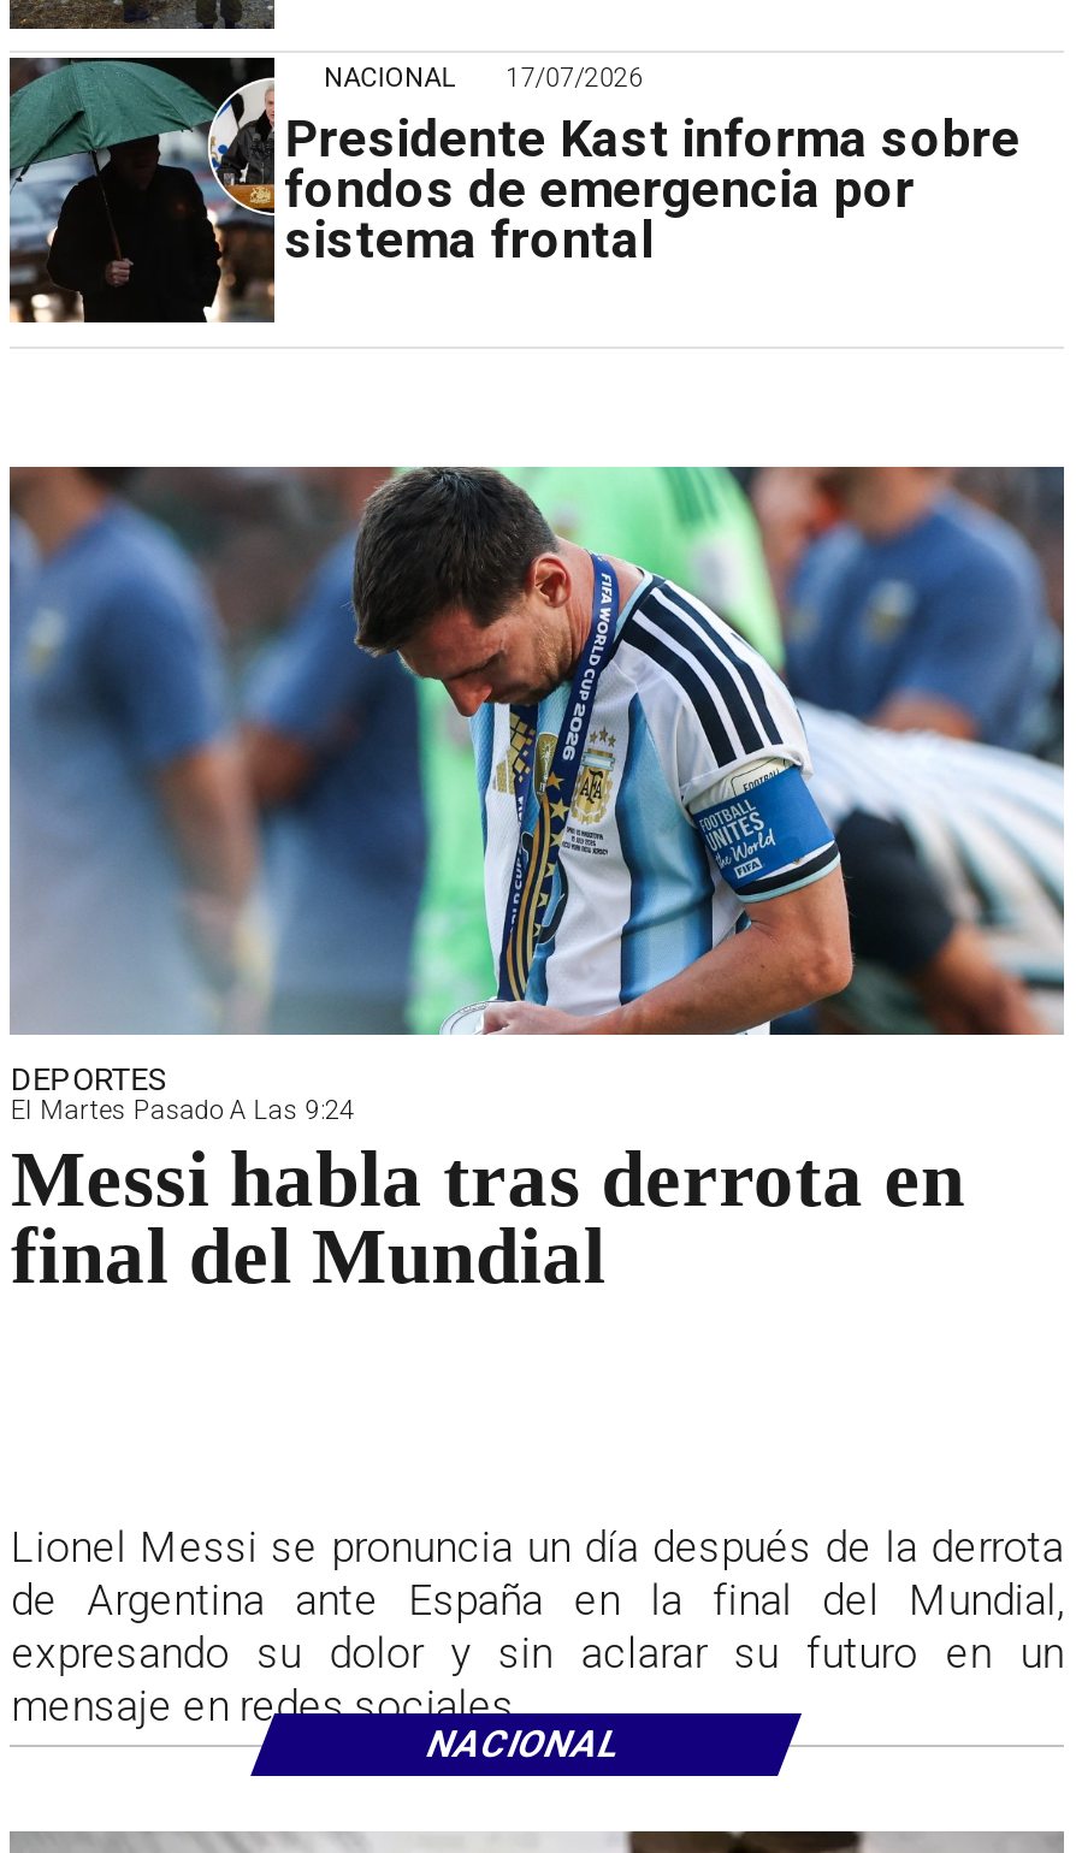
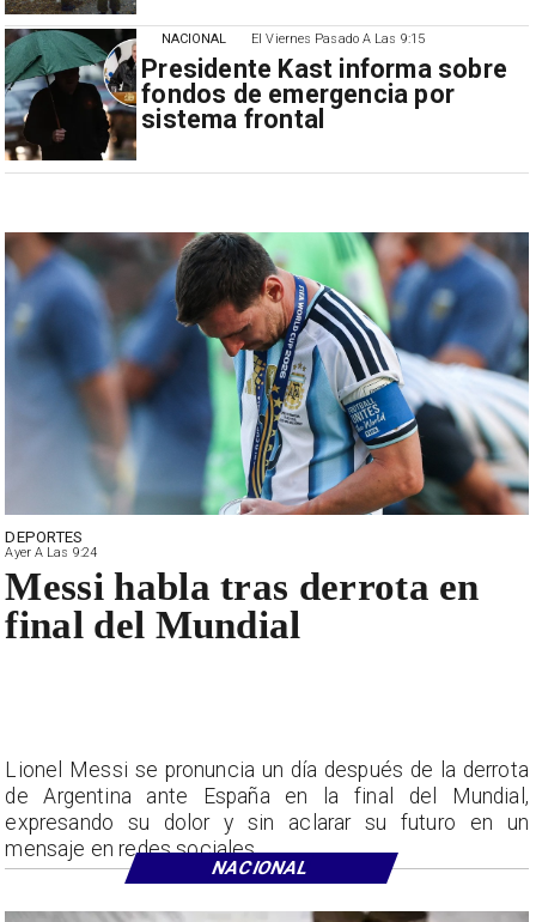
- 17/07/2026
+ El Viernes Pasado A Las 9:15

- El Martes Pasado A Las 9:24
+ Ayer A Las 9:24
